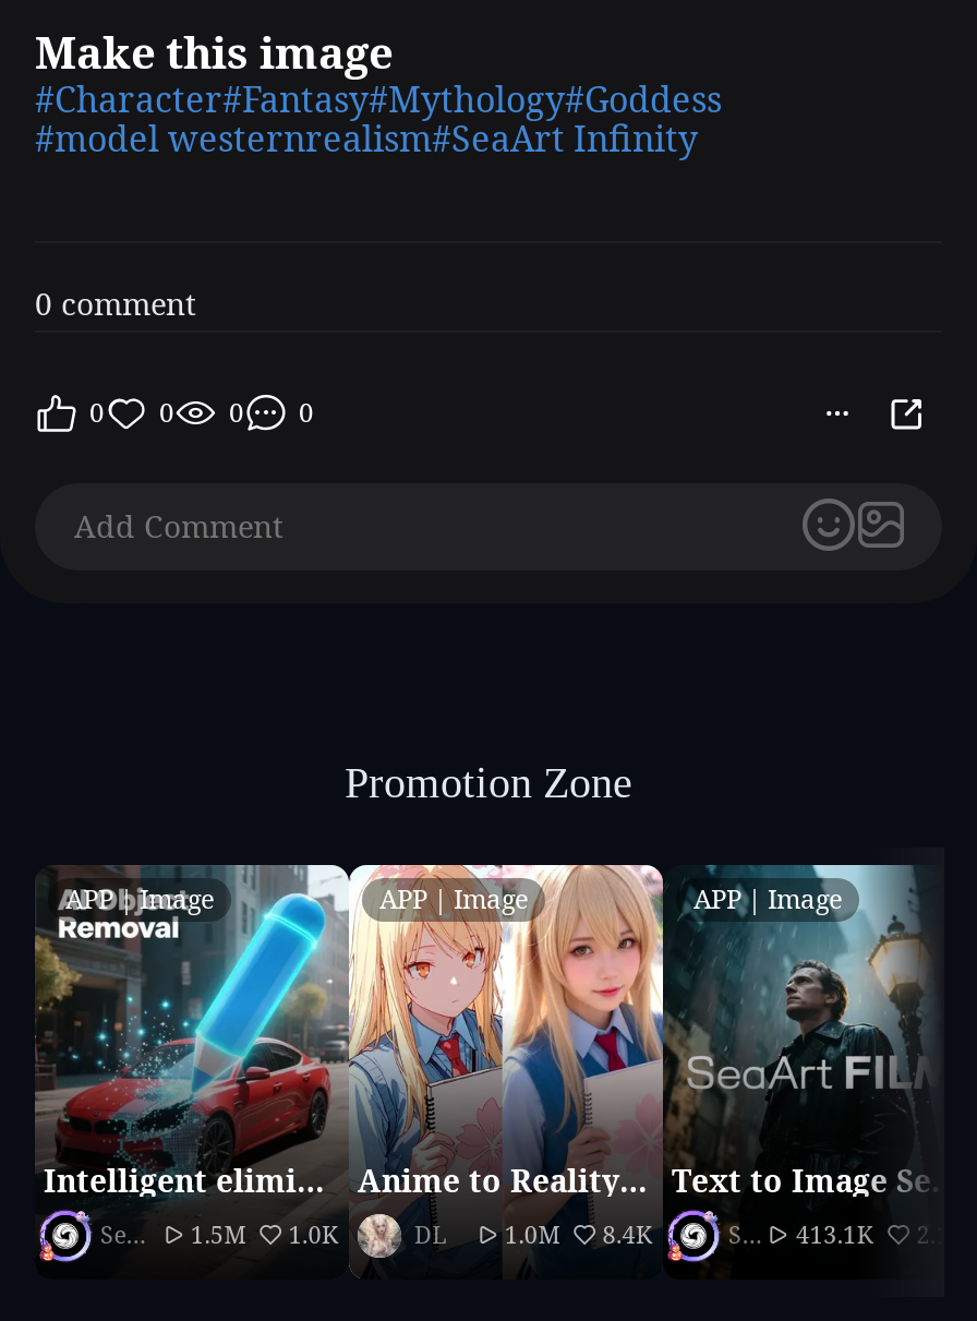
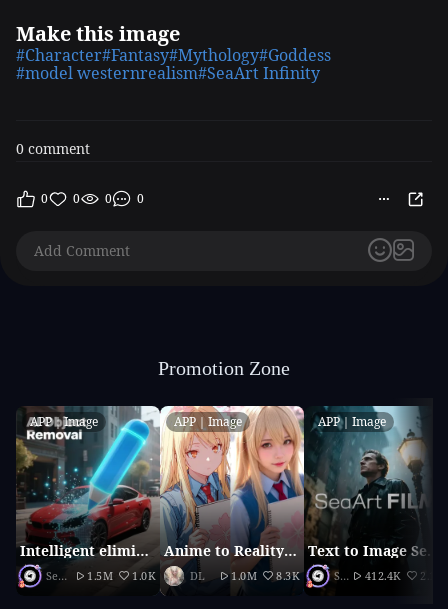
- DL 1.0M 8.4K
+ DL 1.0M 8.3K

- 413.1K
+ 412.4K
